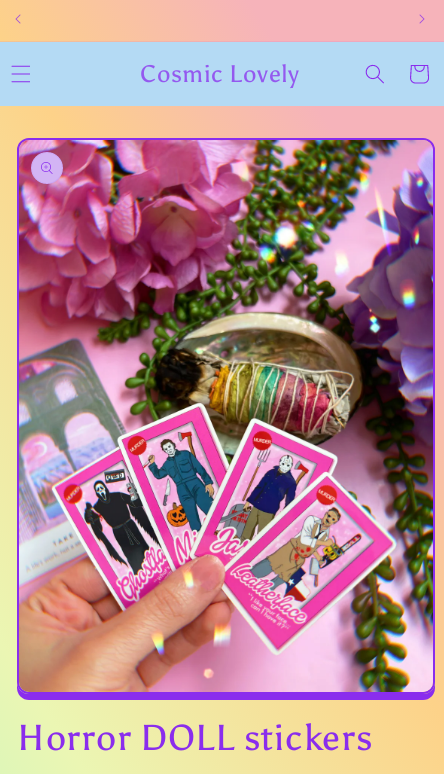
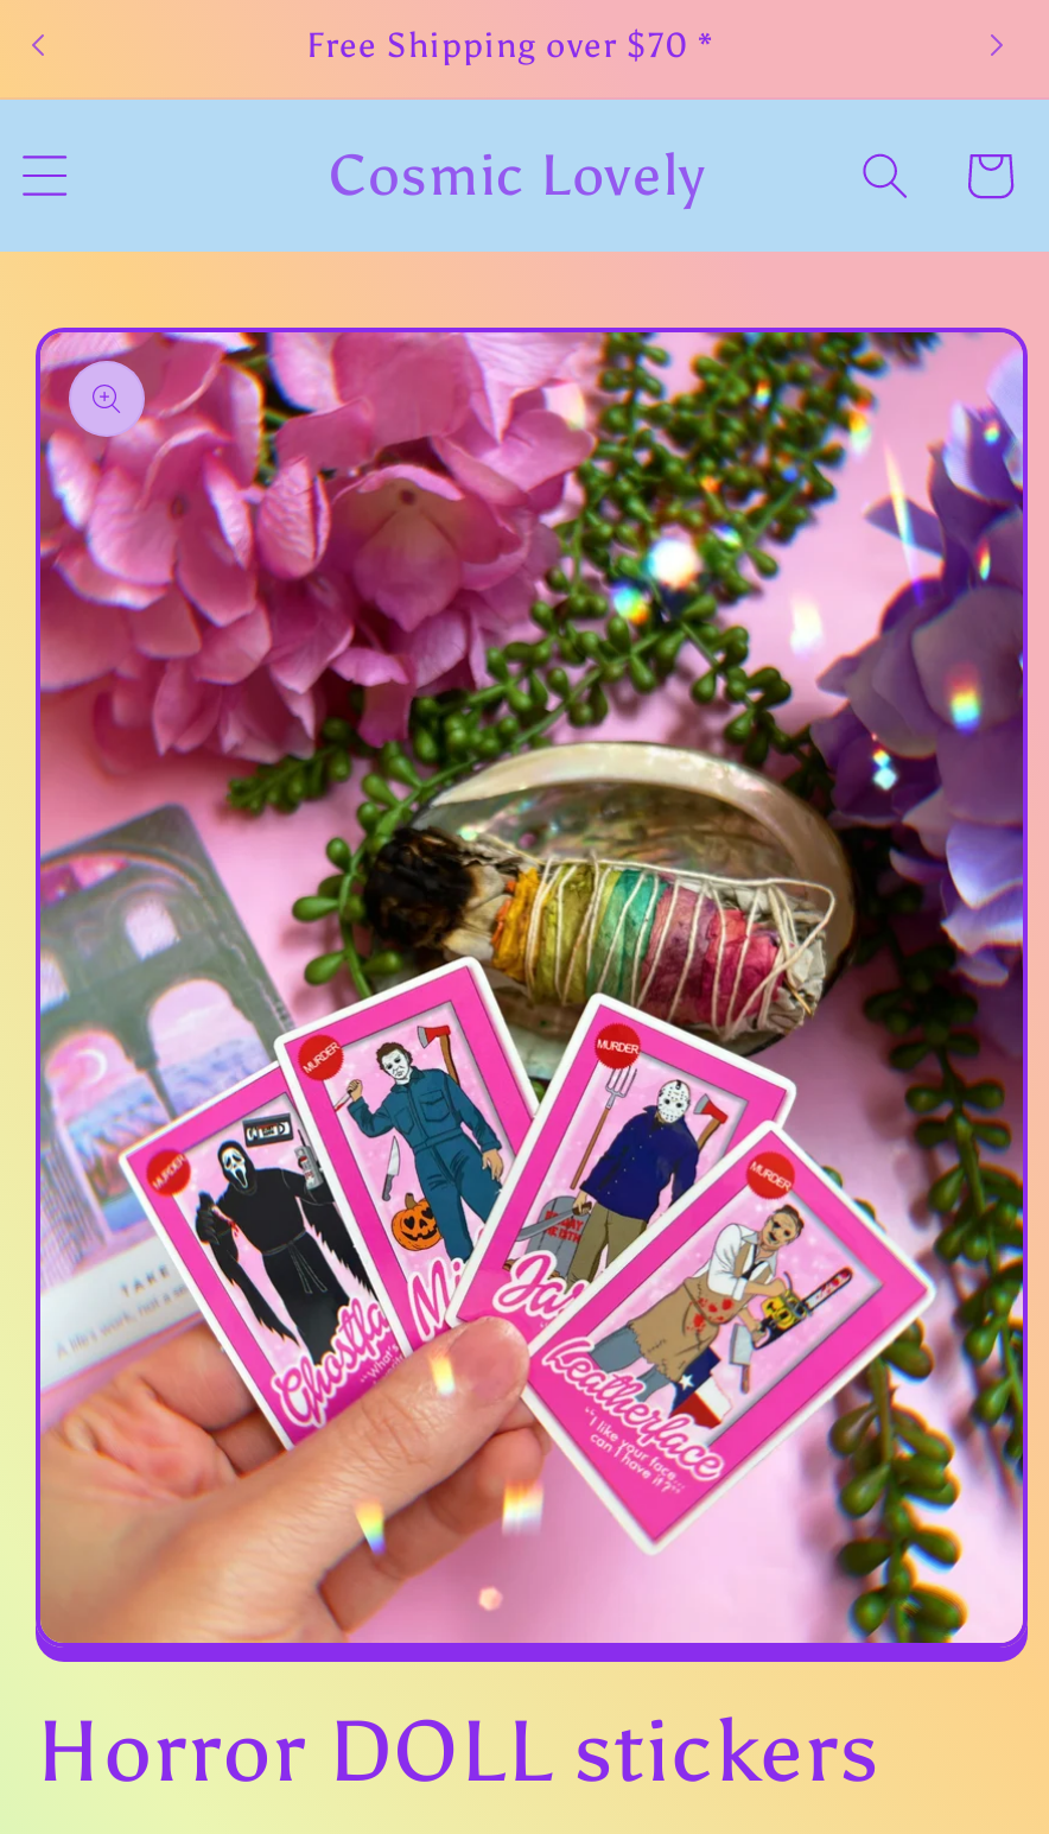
+ Free Shipping over $70 *
